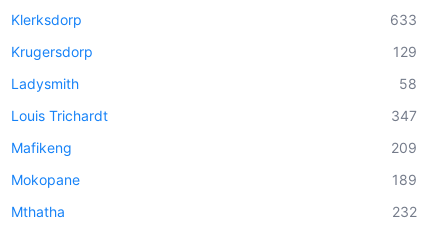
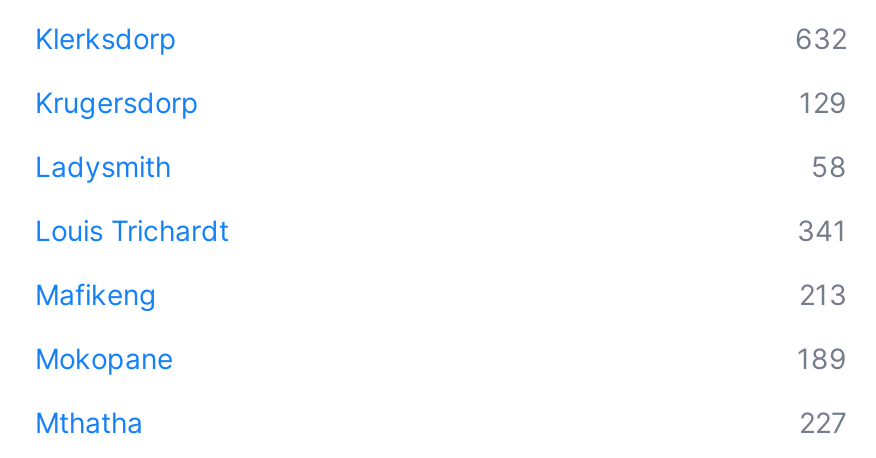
- 633
+ 632

- 347
+ 341

- 209
+ 213

- 232
+ 227
